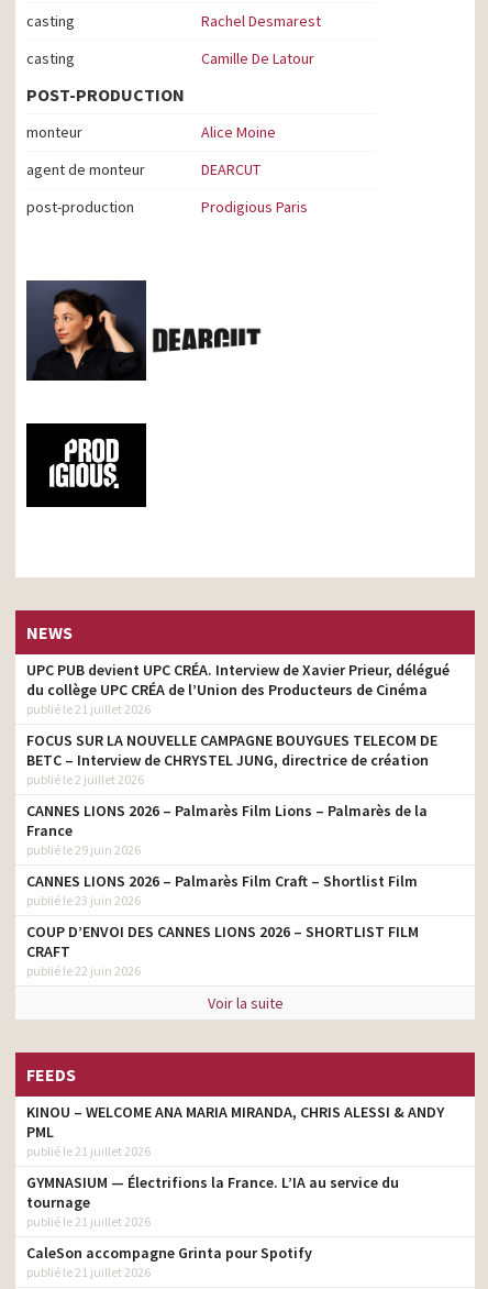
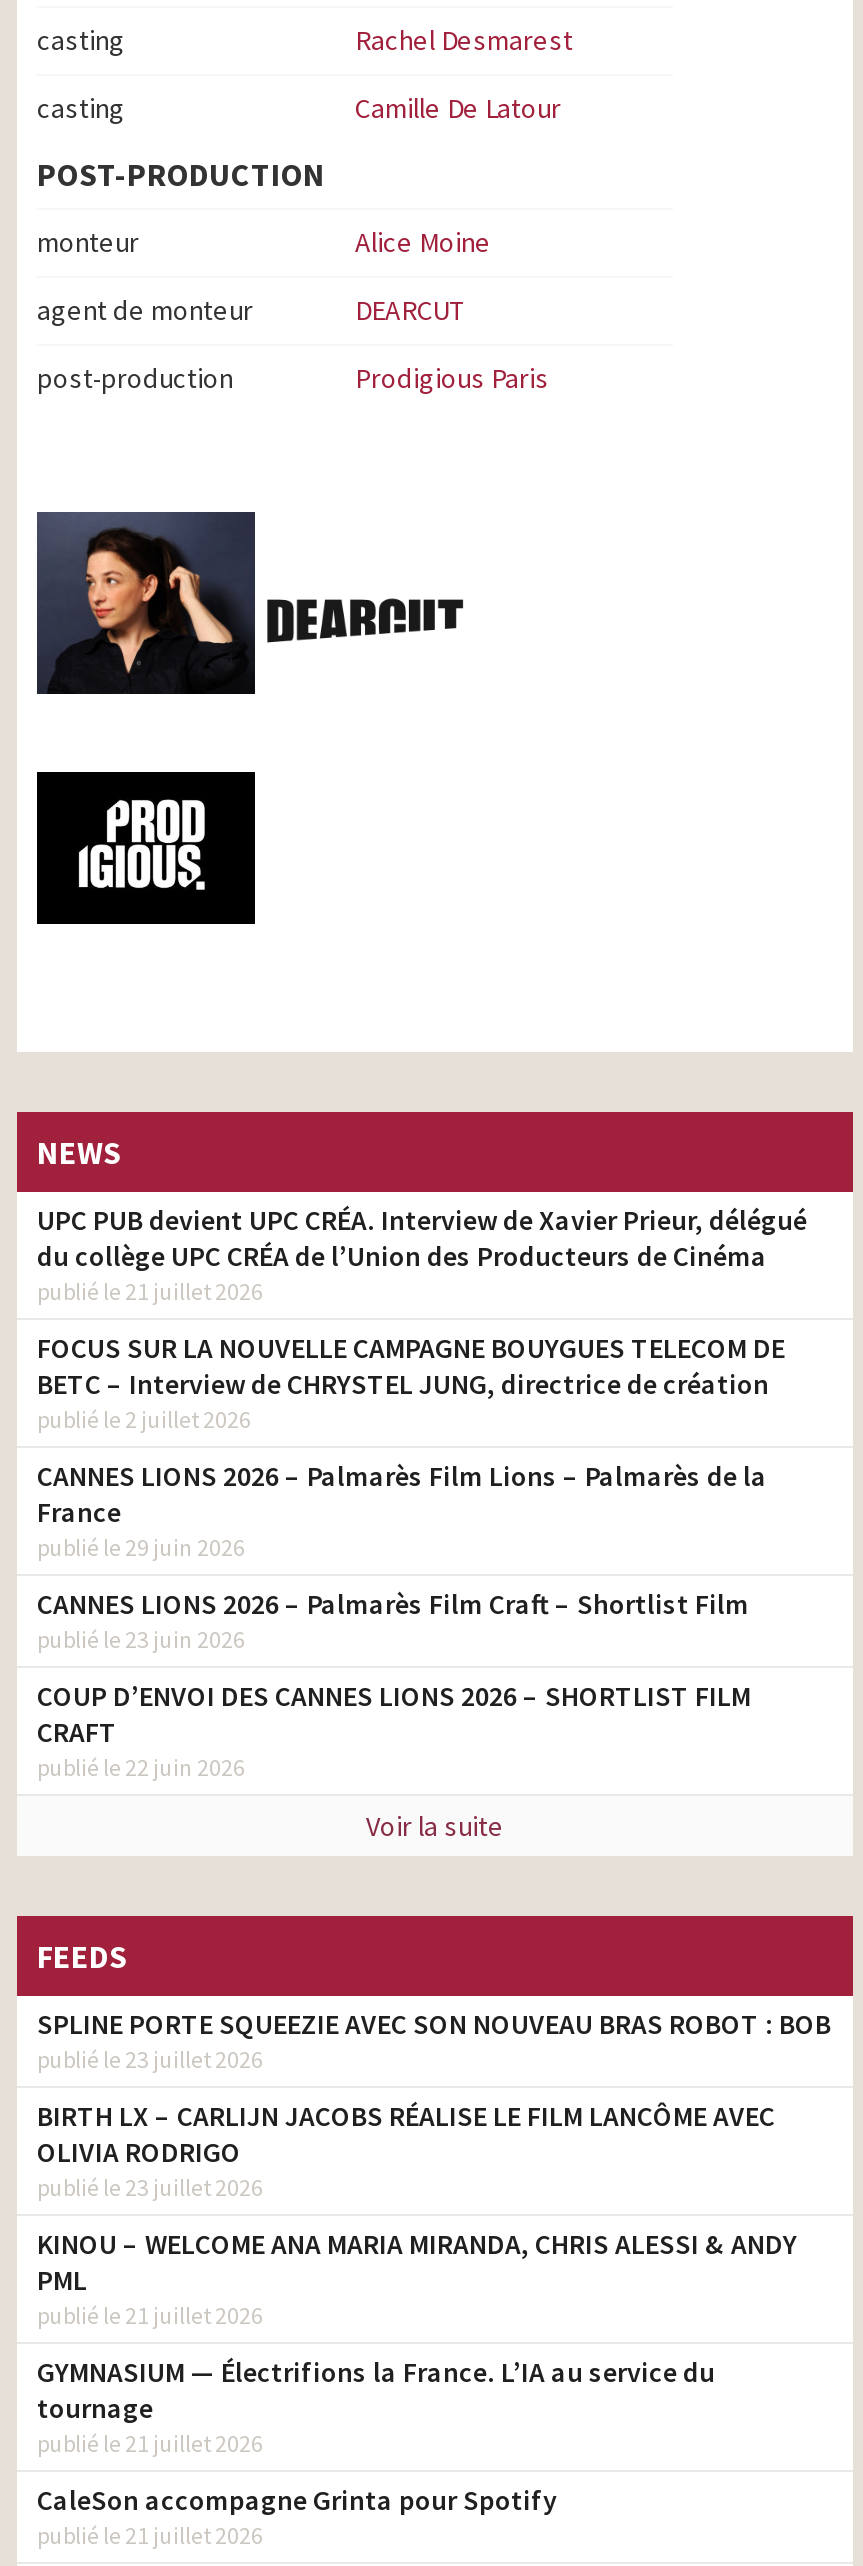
+ SPLINE PORTE SQUEEZIE AVEC SON NOUVEAU BRAS ROBOT : BOB
+ publié le 23 juillet 2026
+ BIRTH LX – CARLIJN JACOBS RÉALISE LE FILM LANCÔME AVEC
+ OLIVIA RODRIGO
+ publié le 23 juillet 2026
